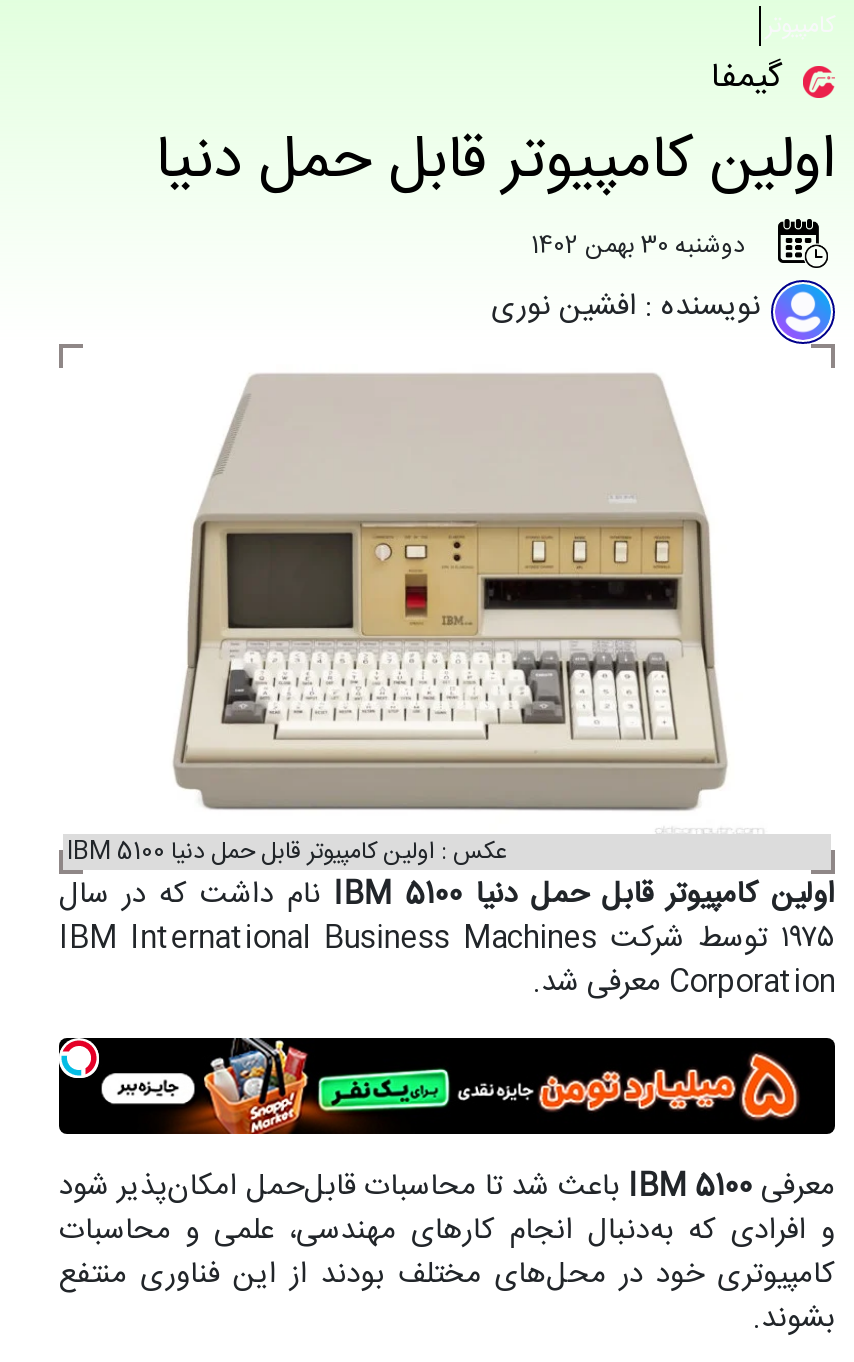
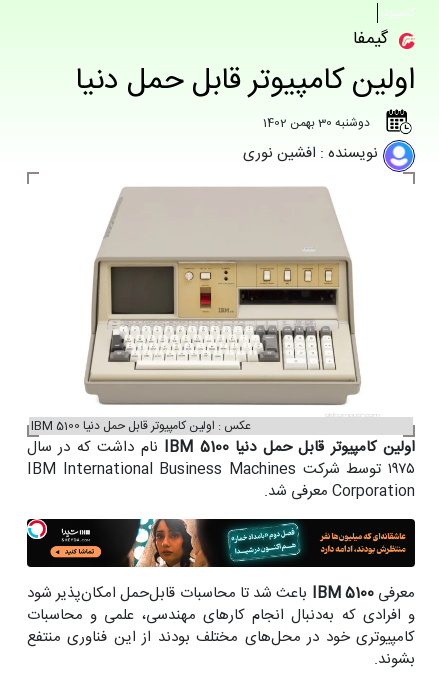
- [image]
+ [image]
